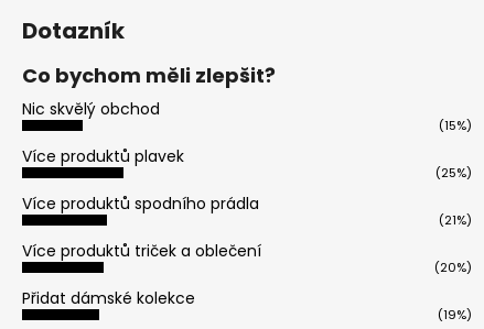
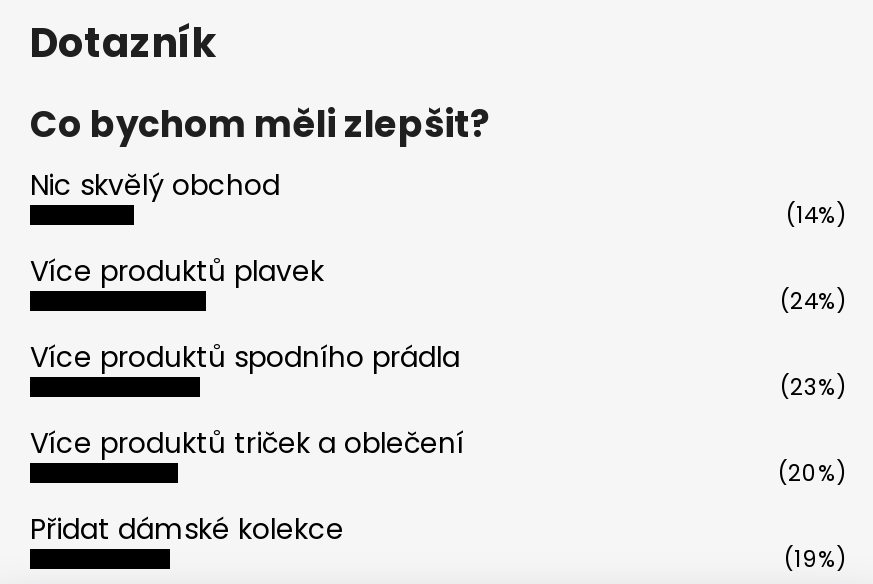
- (15%)
+ (14%)

- (25%)
+ (24%)

- (21%)
+ (23%)
